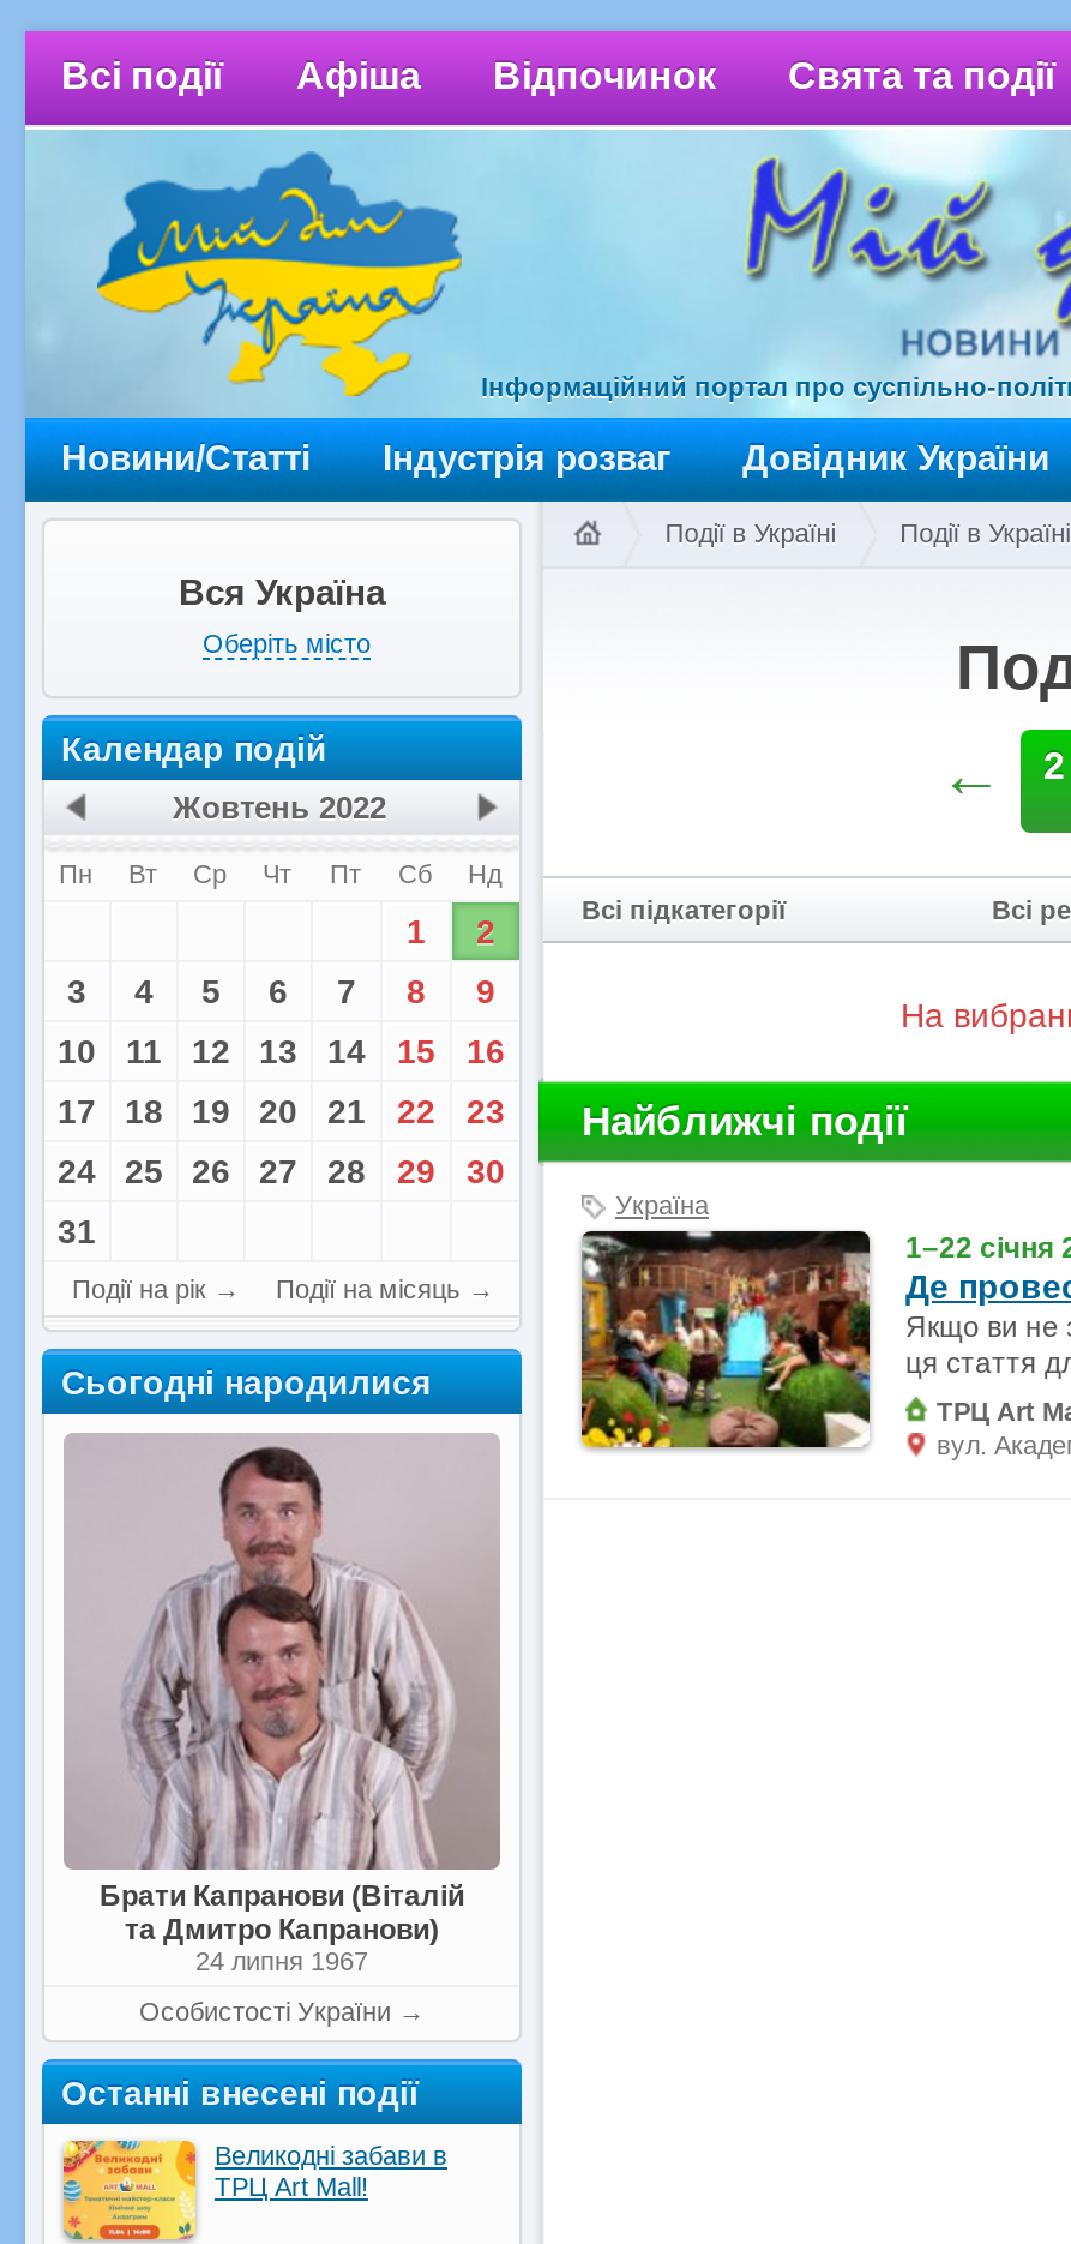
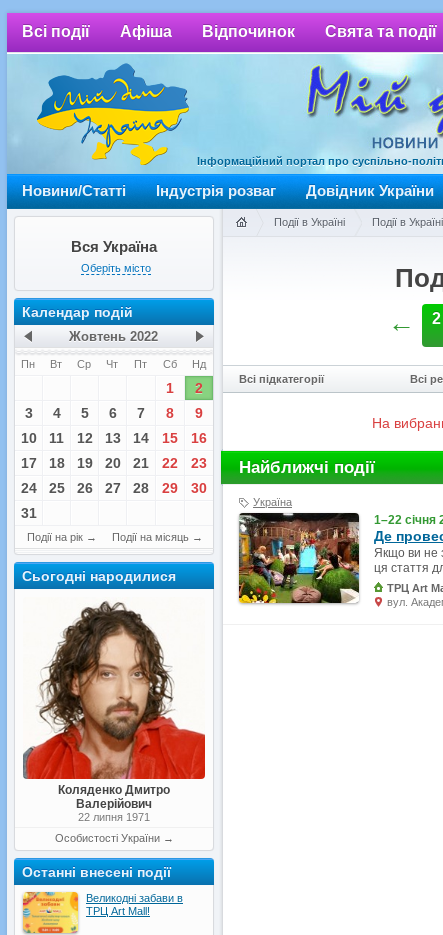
- [image]
- Брати Капранови (Віталій
- та Дмитро Капранови)
- 24 липня 1967
+ [image]
+ Коляденко Дмитро
+ Валерійович
+ 22 липня 1971
